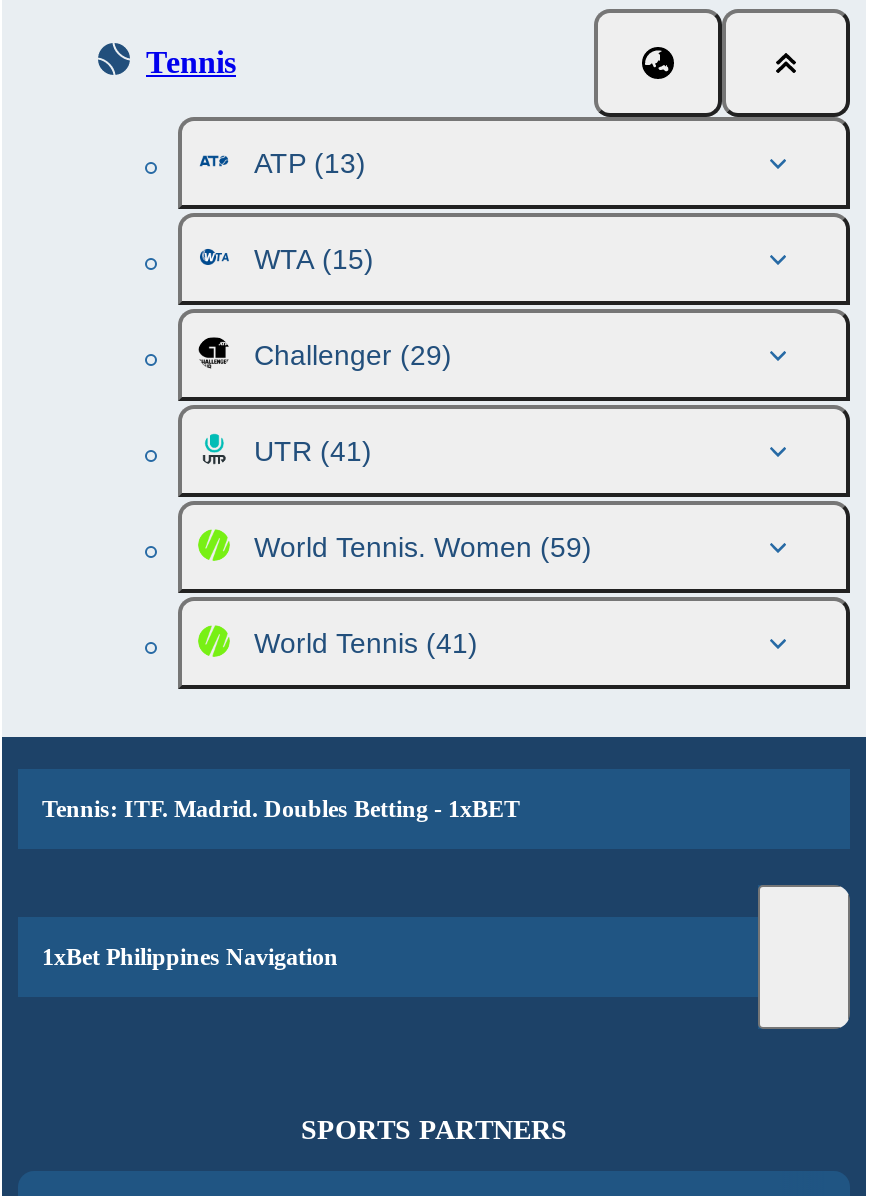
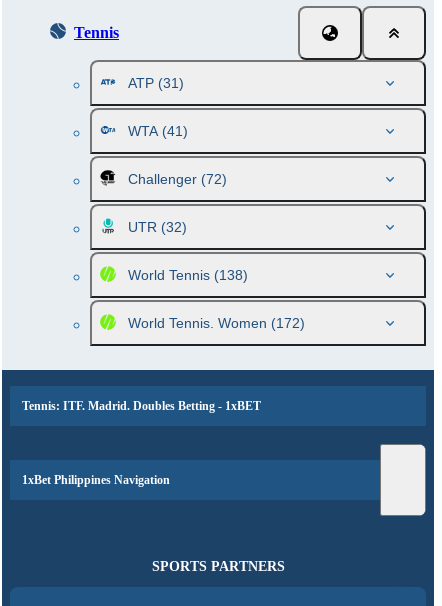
- ATP (13)
+ ATP (31)

- WTA (15)
+ WTA (41)

- Challenger (29)
+ Challenger (72)

- UTR (41)
+ UTR (32)

- World Tennis. Women (59)
+ World Tennis (138)

- World Tennis (41)
+ World Tennis. Women (172)
